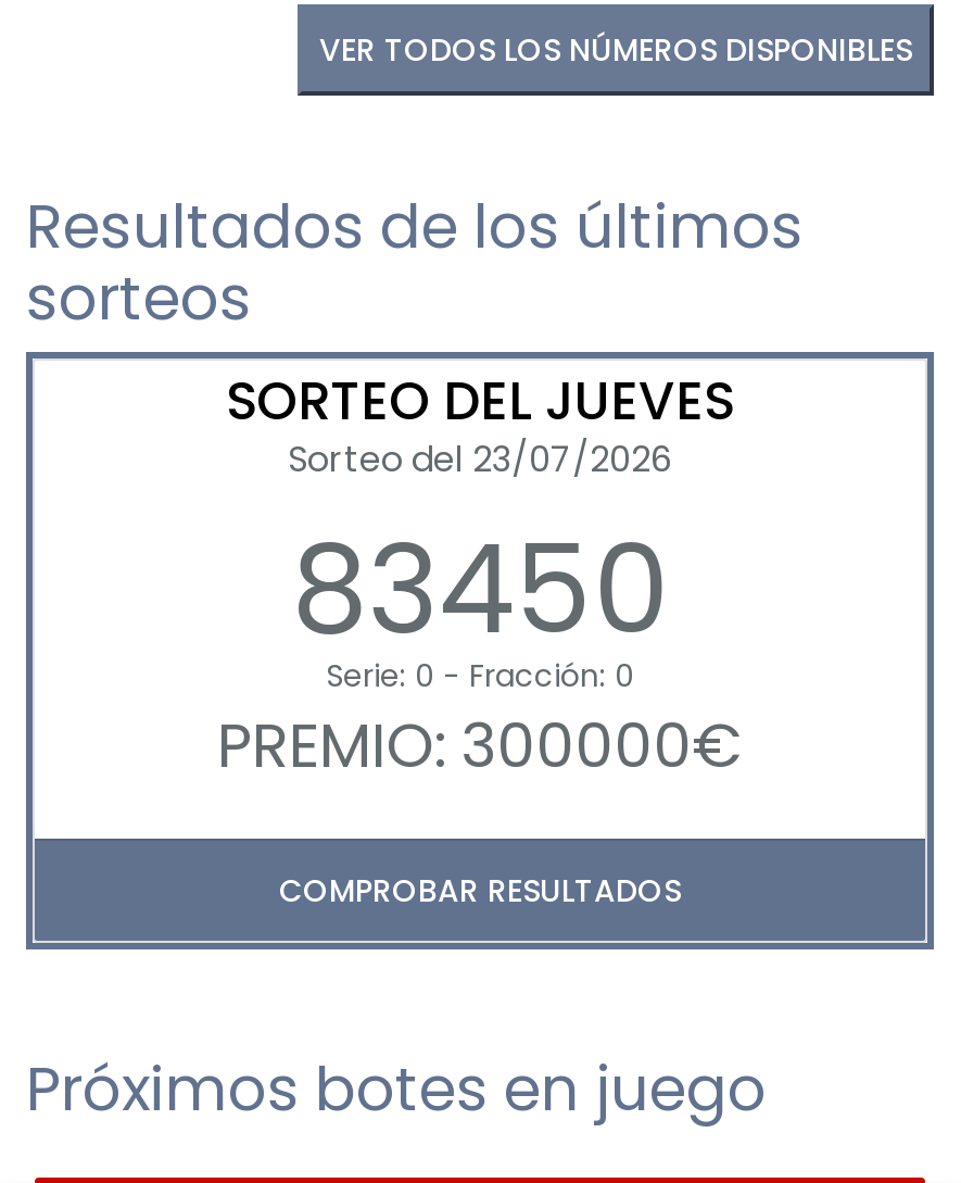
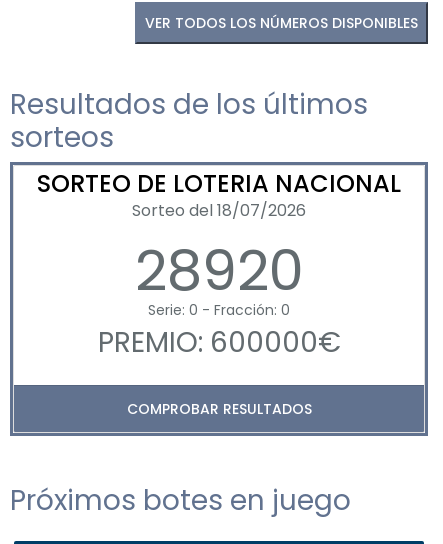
- SORTEO DEL JUEVES
- Sorteo del 23/07/2026
- 83450
+ SORTEO DE LOTERIA NACIONAL
+ Sorteo del 18/07/2026
+ 28920

- PREMIO: 300000€
+ PREMIO: 600000€
